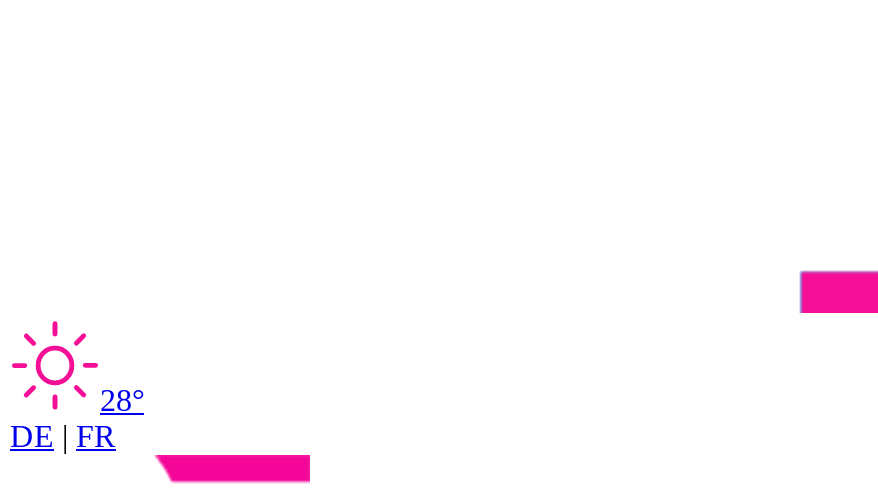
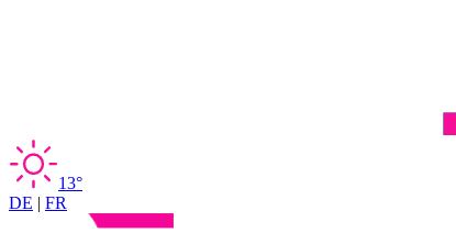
- 28°
+ 13°
